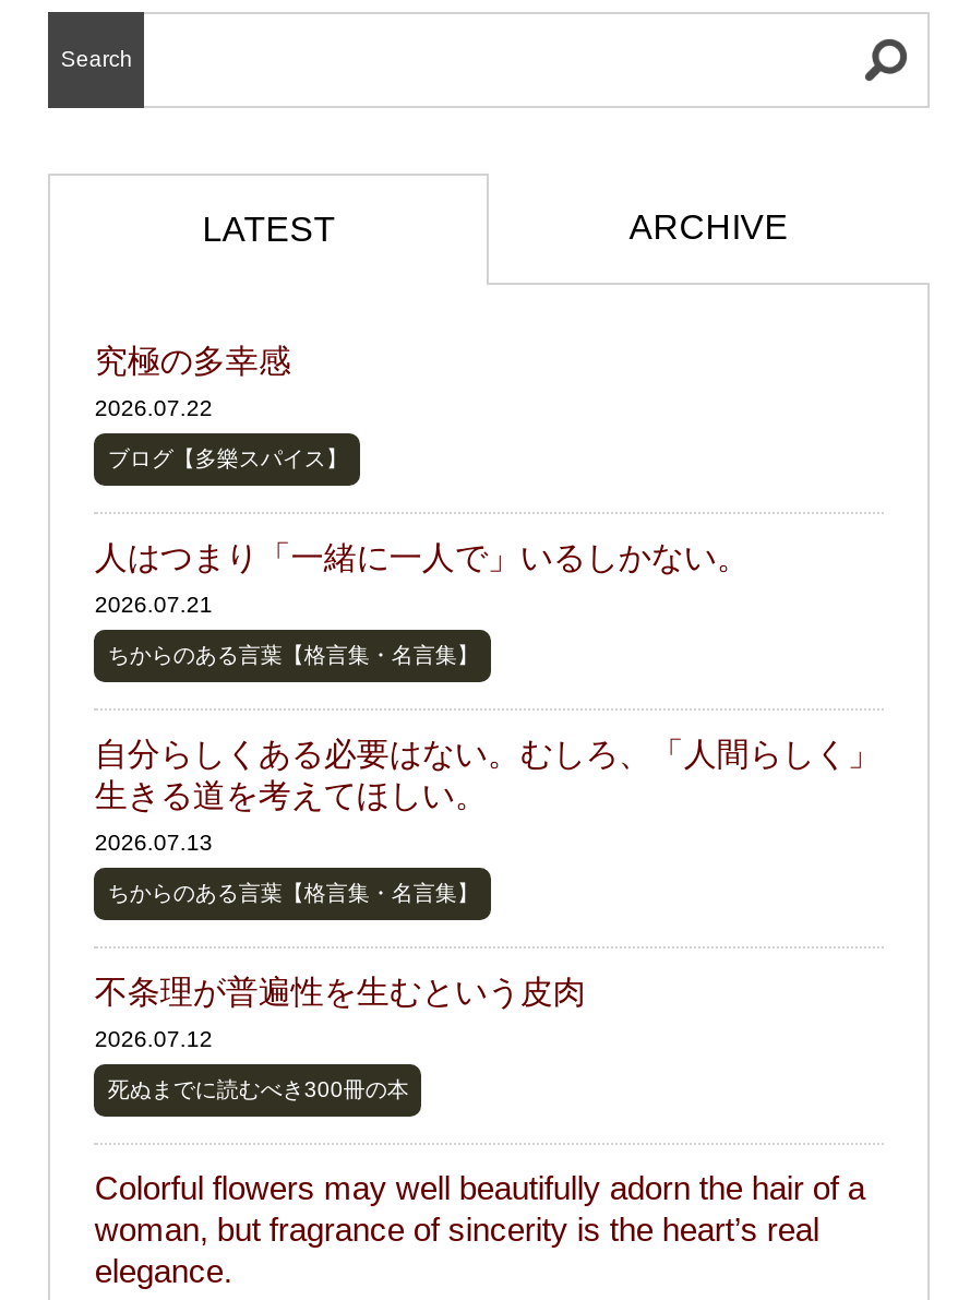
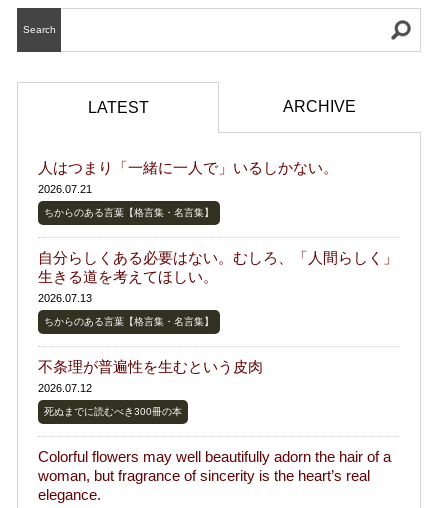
- 究極の多幸感
- 2026.07.22
- ブログ【多樂スパイス】
